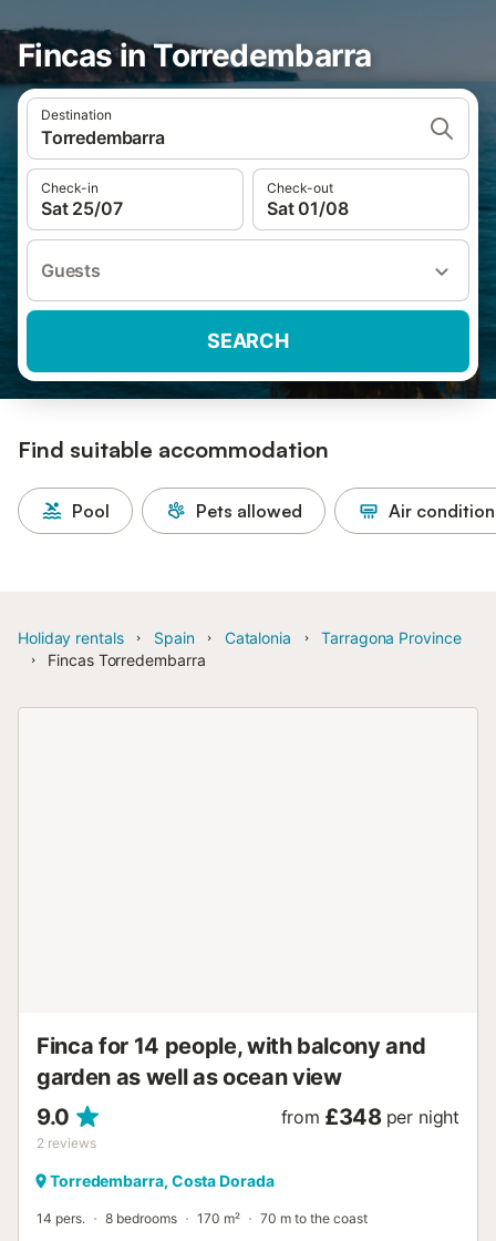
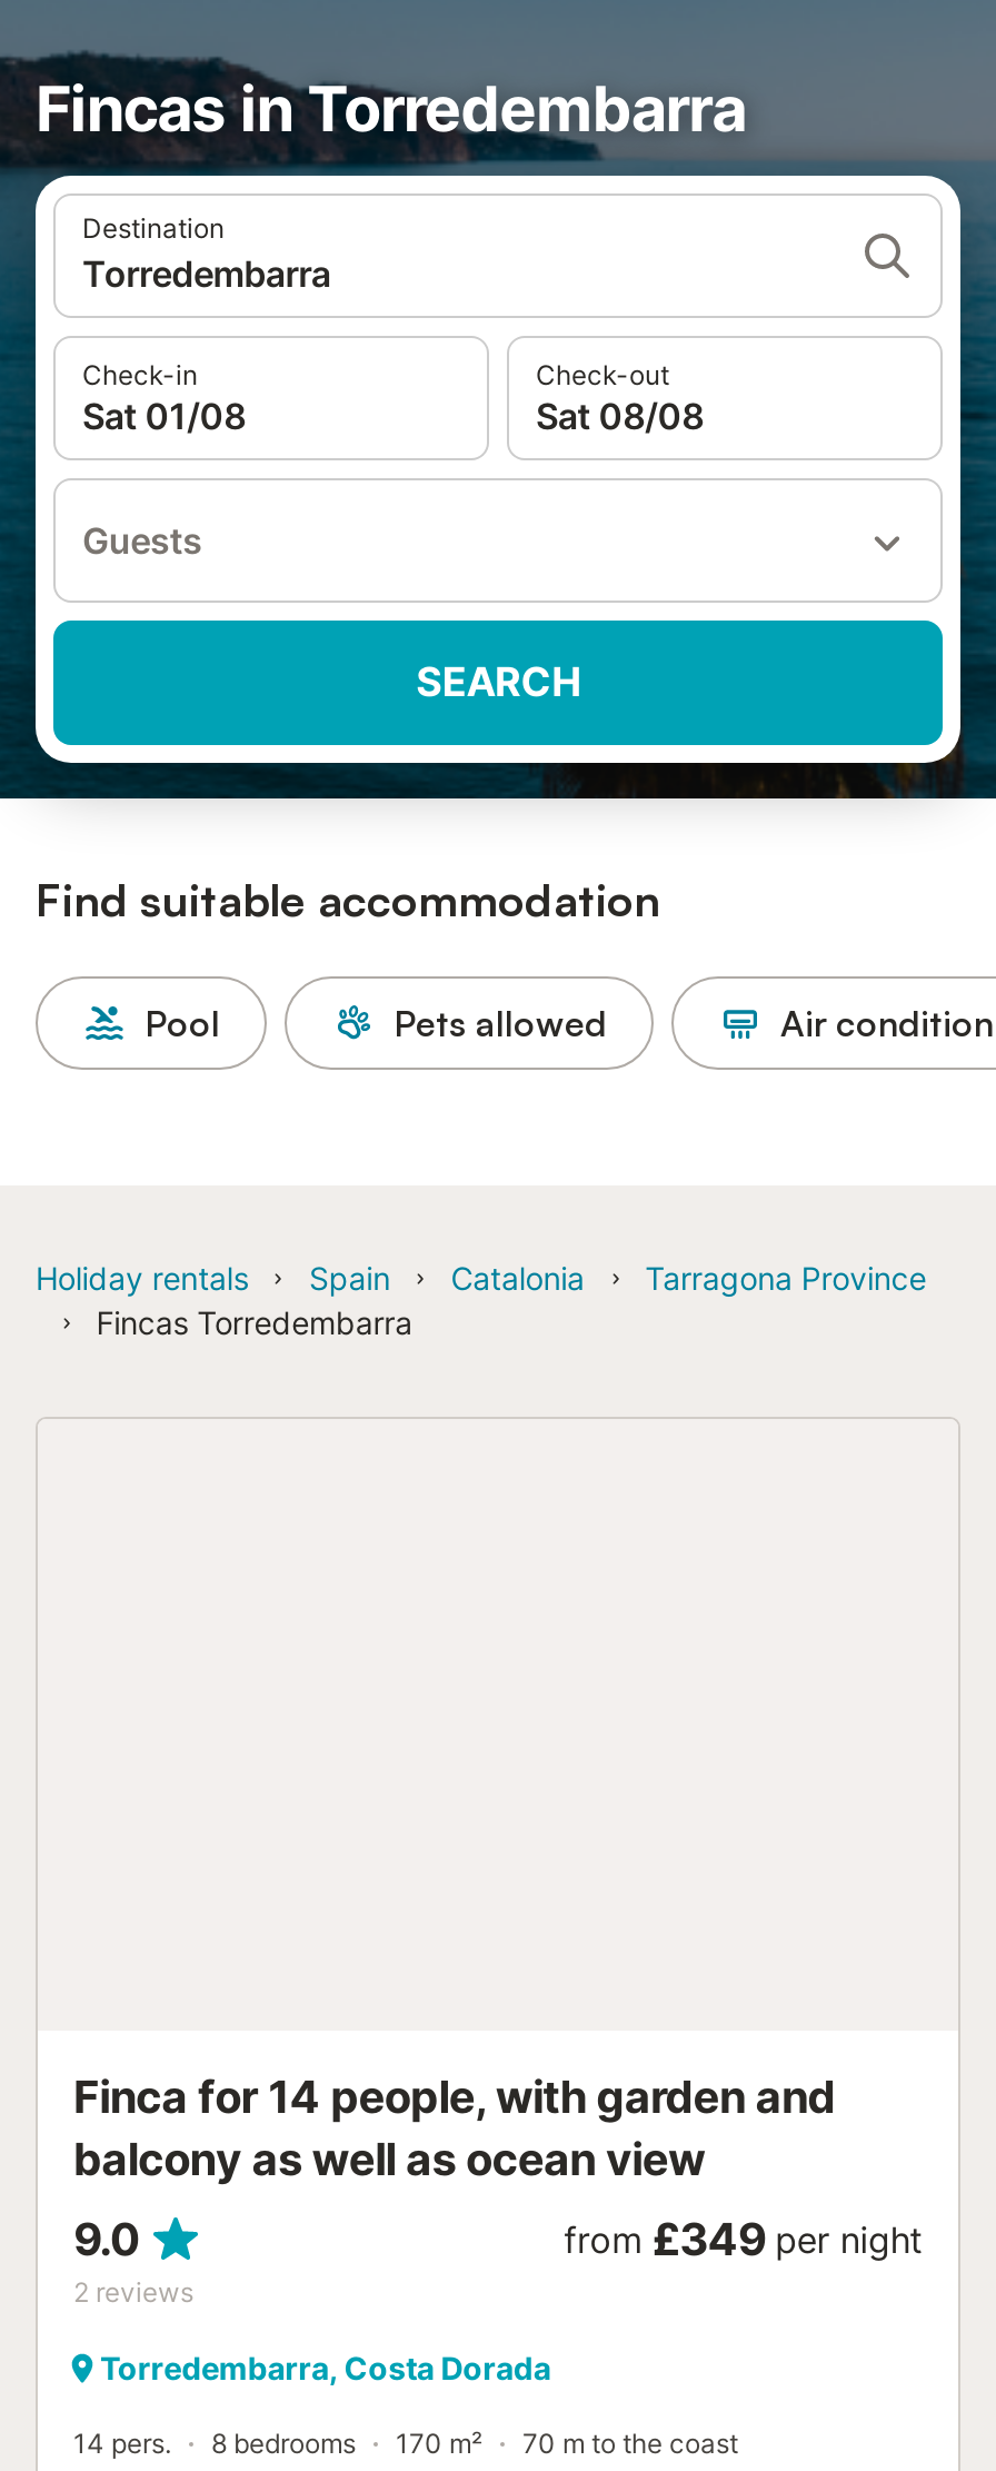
- Sat 25/07
+ Sat 01/08

- Sat 01/08
+ Sat 08/08

- Finca for 14 people, with balcony and
+ Finca for 14 people, with garden and

- garden as well as ocean view
+ balcony as well as ocean view

- from £348 per night
+ from £349 per night
